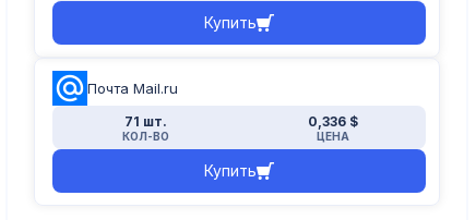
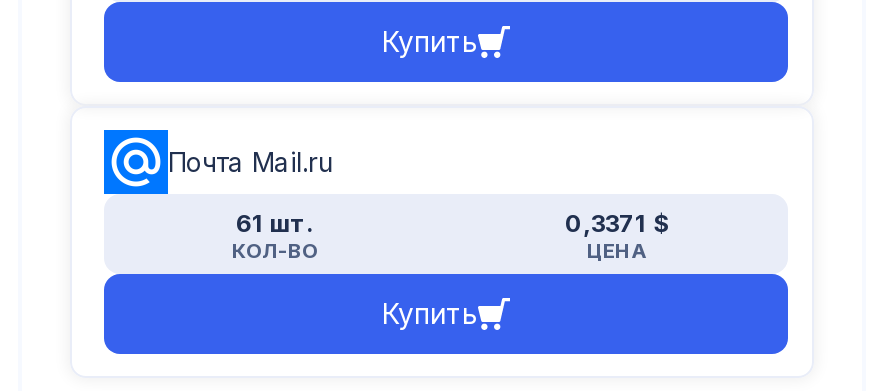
- 71 шт.
+ 61 шт.

- 0,336 $
+ 0,3371 $
